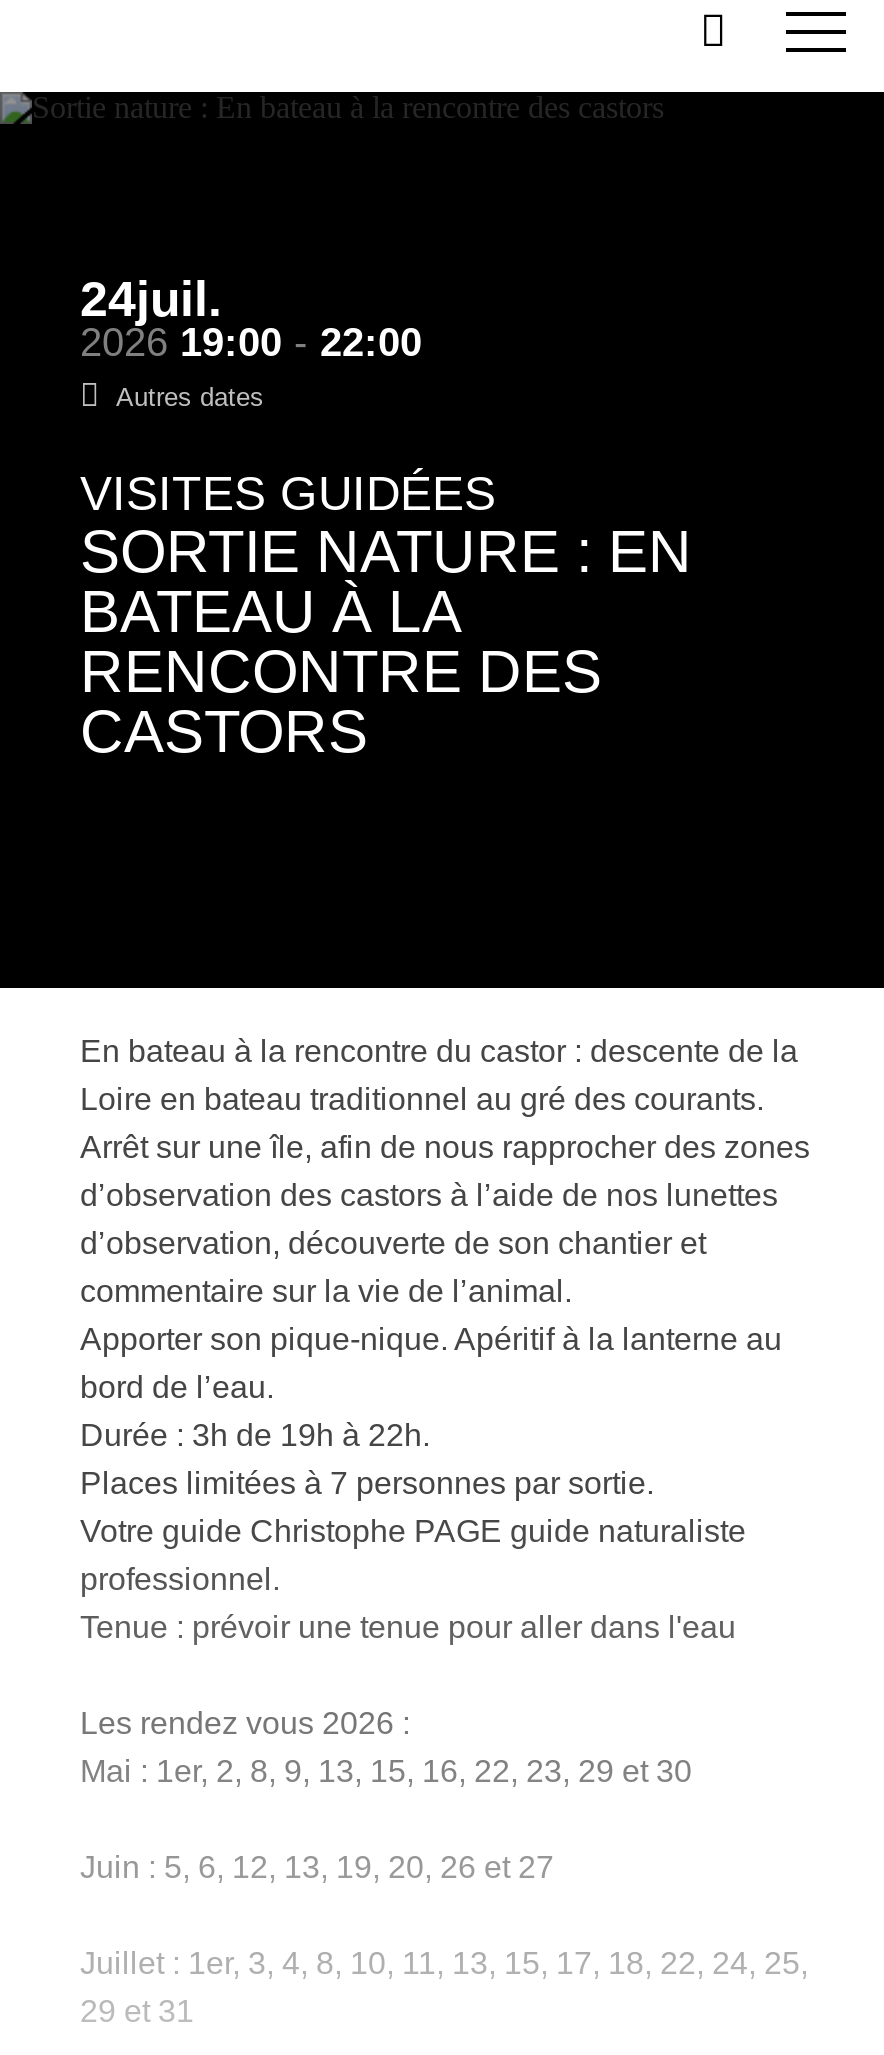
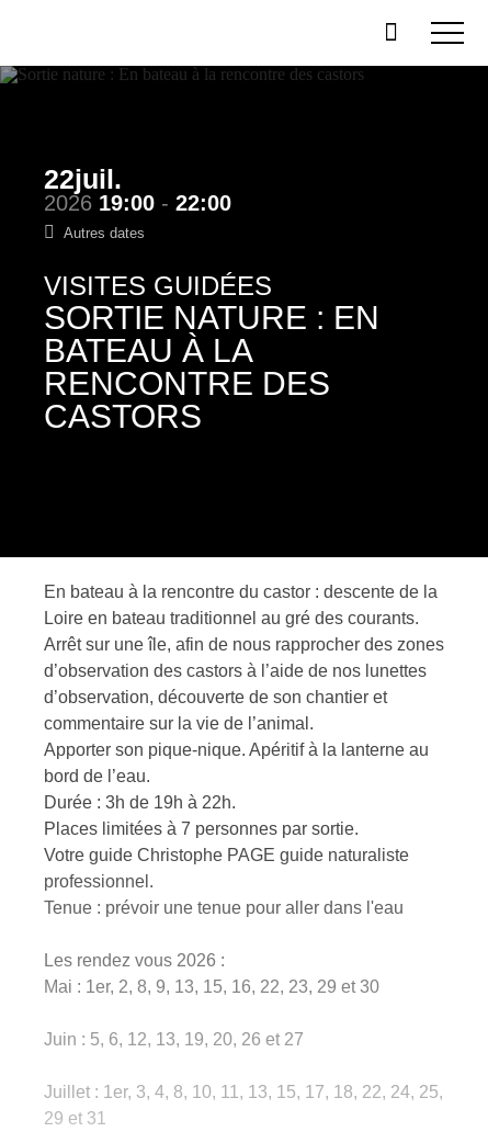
- 24juil.
+ 22juil.
